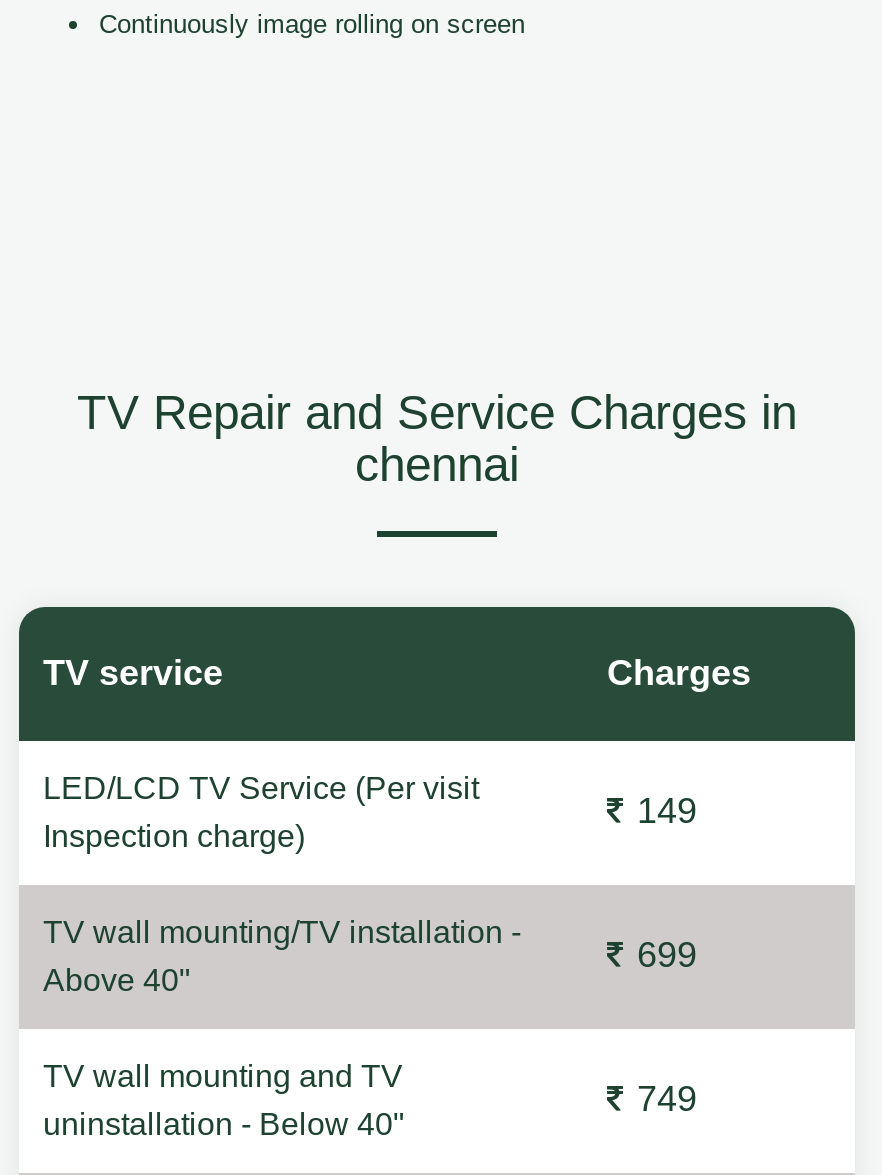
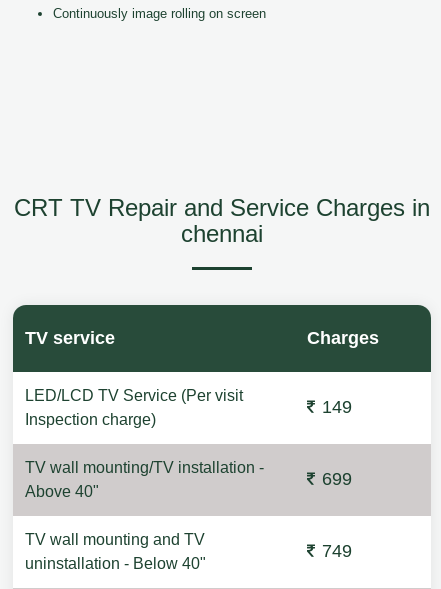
- TV Repair and Service Charges in
+ CRT TV Repair and Service Charges in
